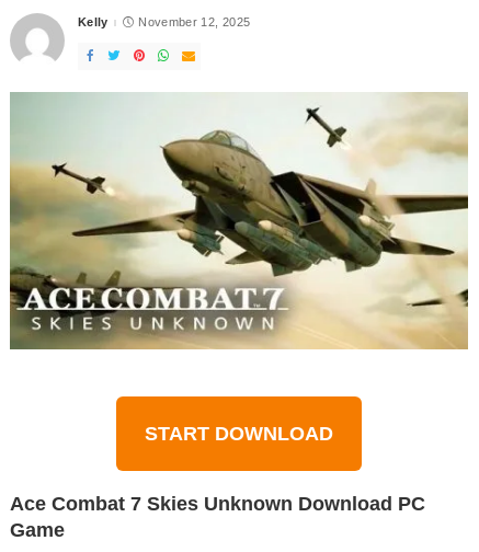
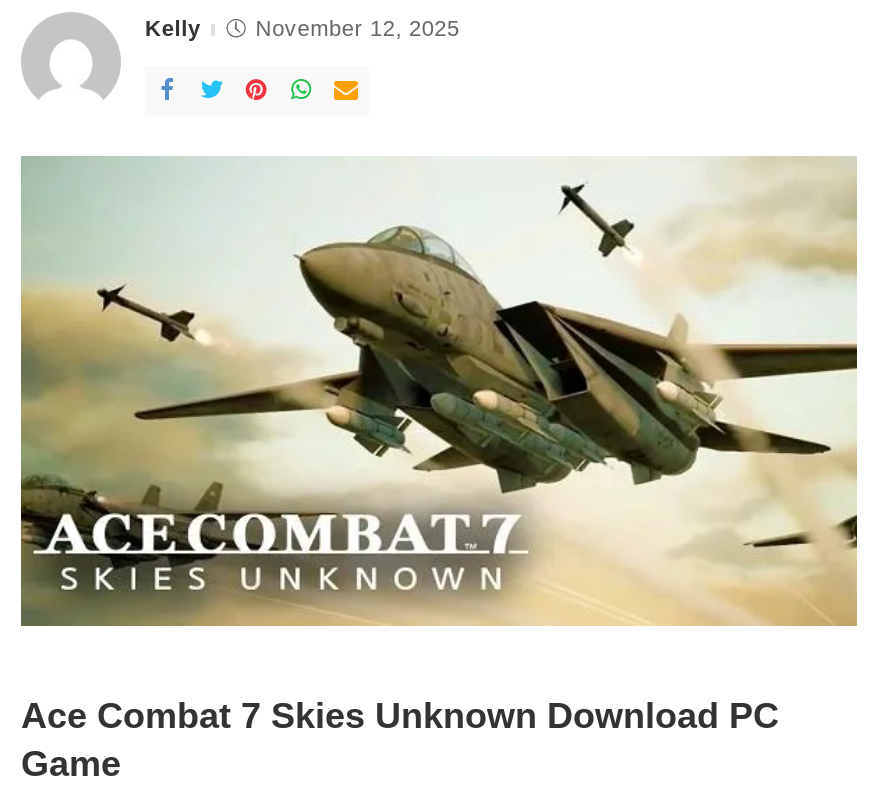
- START DOWNLOAD
